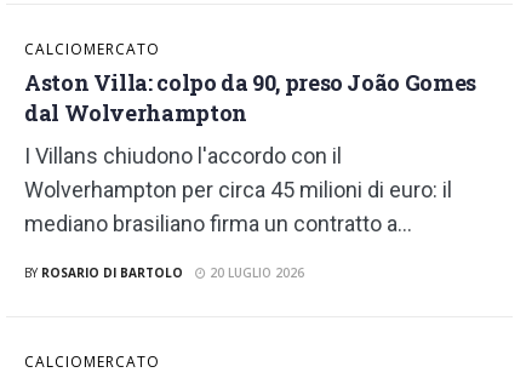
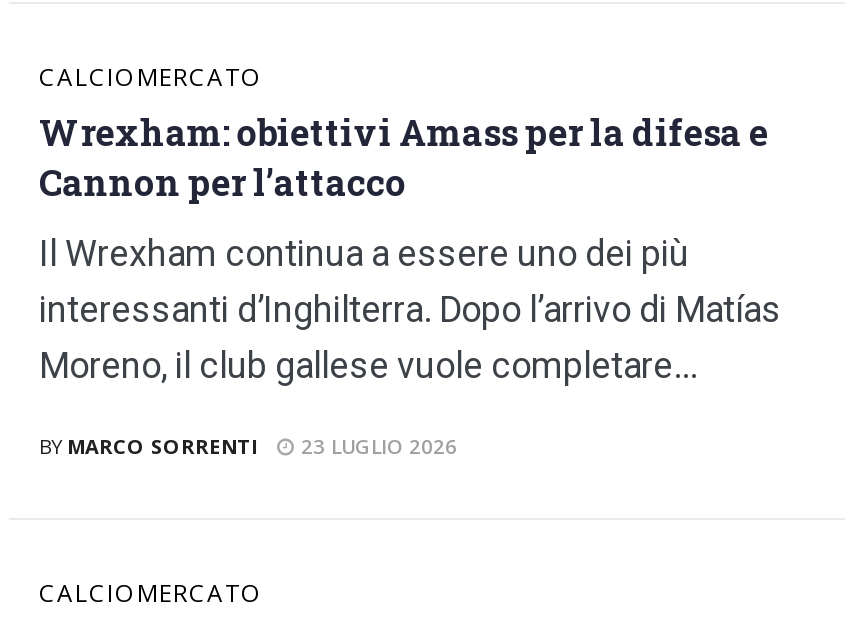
- Aston Villa: colpo da 90, preso João Gomes
- dal Wolverhampton
+ Wrexham: obiettivi Amass per la difesa e
+ Cannon per l’attacco

- I Villans chiudono l'accordo con il
- Wolverhampton per circa 45 milioni di euro: il
- mediano brasiliano firma un contratto a...
+ Il Wrexham continua a essere uno dei più
+ interessanti d’Inghilterra. Dopo l’arrivo di Matías
+ Moreno, il club gallese vuole completare...

- BY ROSARIO DI BARTOLO
- 20 LUGLIO 2026
+ BY MARCO SORRENTI
+ 23 LUGLIO 2026
